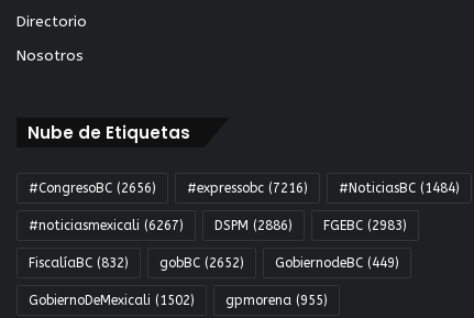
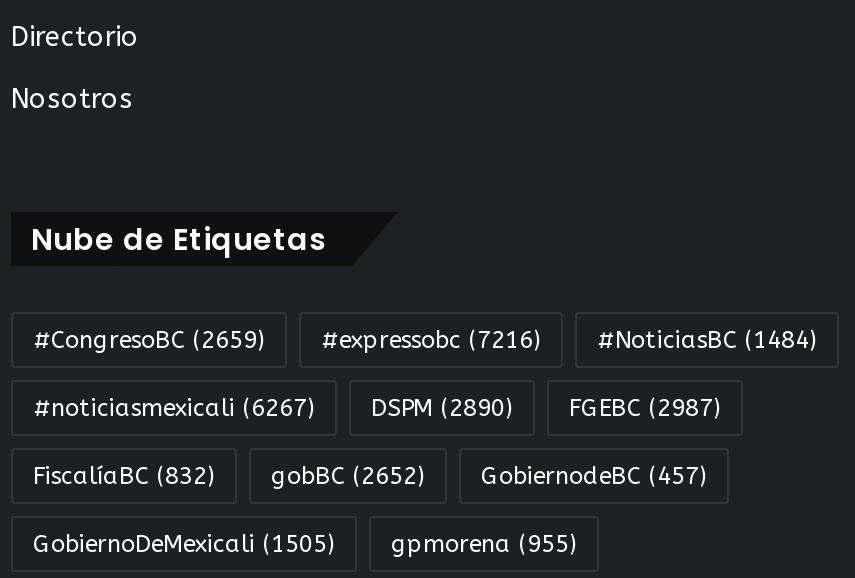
- #CongresoBC (2656) #expressobc (7216) #NoticiasBC (1484)
+ #CongresoBC (2659) #expressobc (7216) #NoticiasBC (1484)

- DSPM (2886)
+ DSPM (2890)

- FGEBC (2983)
+ FGEBC (2987)

- GobiernodeBC (449)
+ GobiernodeBC (457)

- GobiernoDeMexicali (1502)
+ GobiernoDeMexicali (1505)
